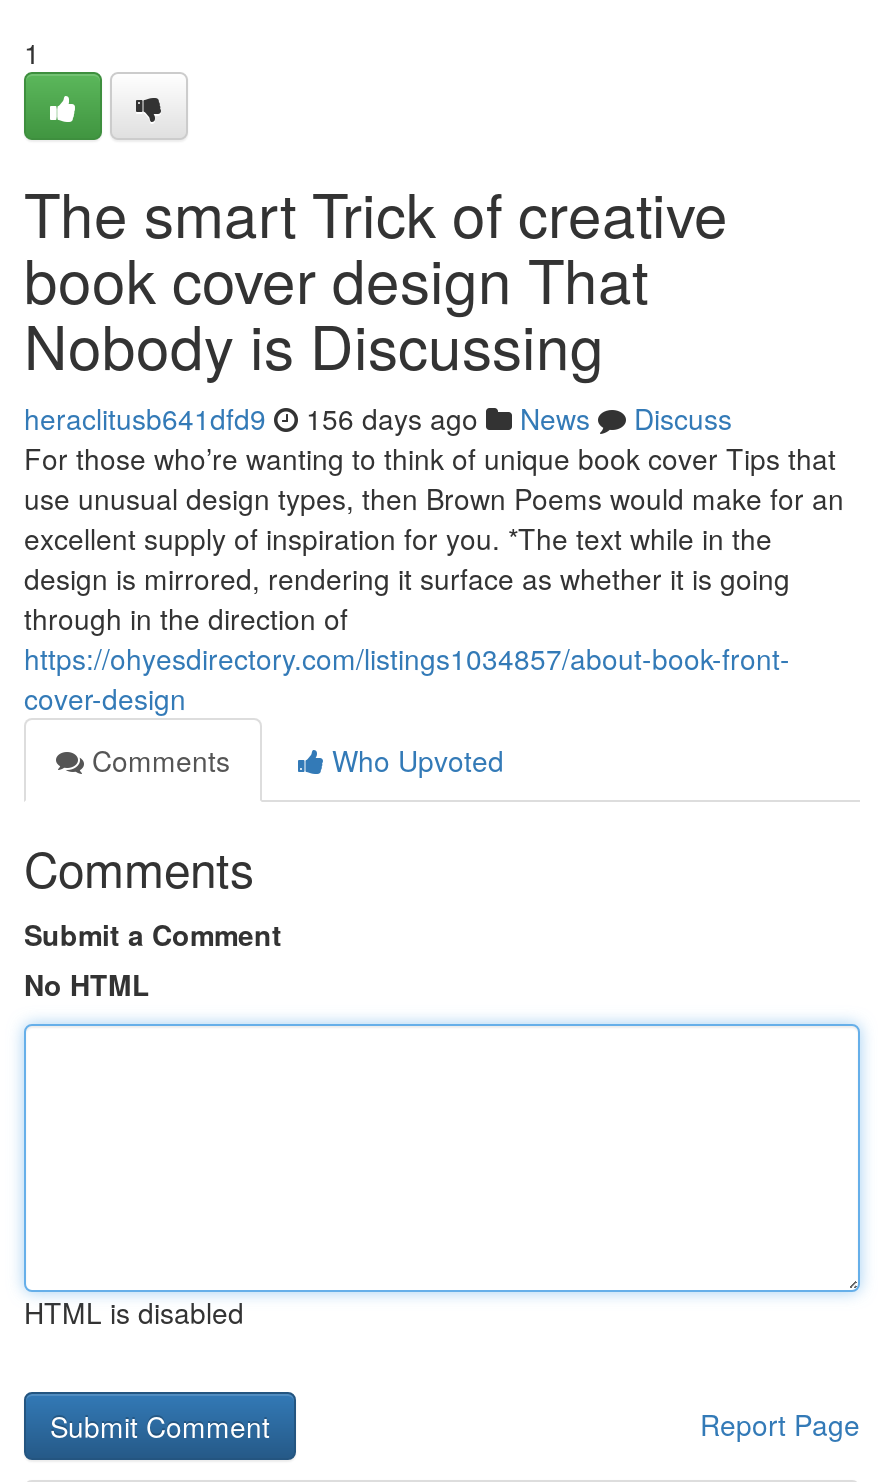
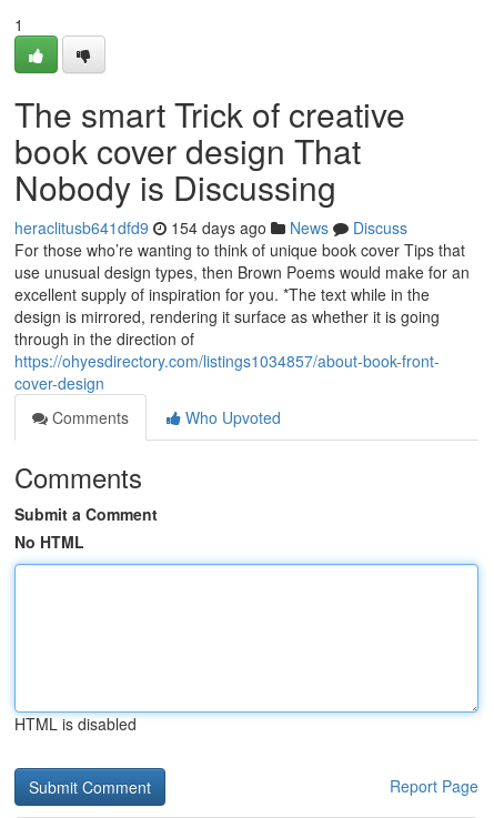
- heraclitusb641dfd9 156 days ago News Discuss
+ heraclitusb641dfd9 154 days ago News Discuss
